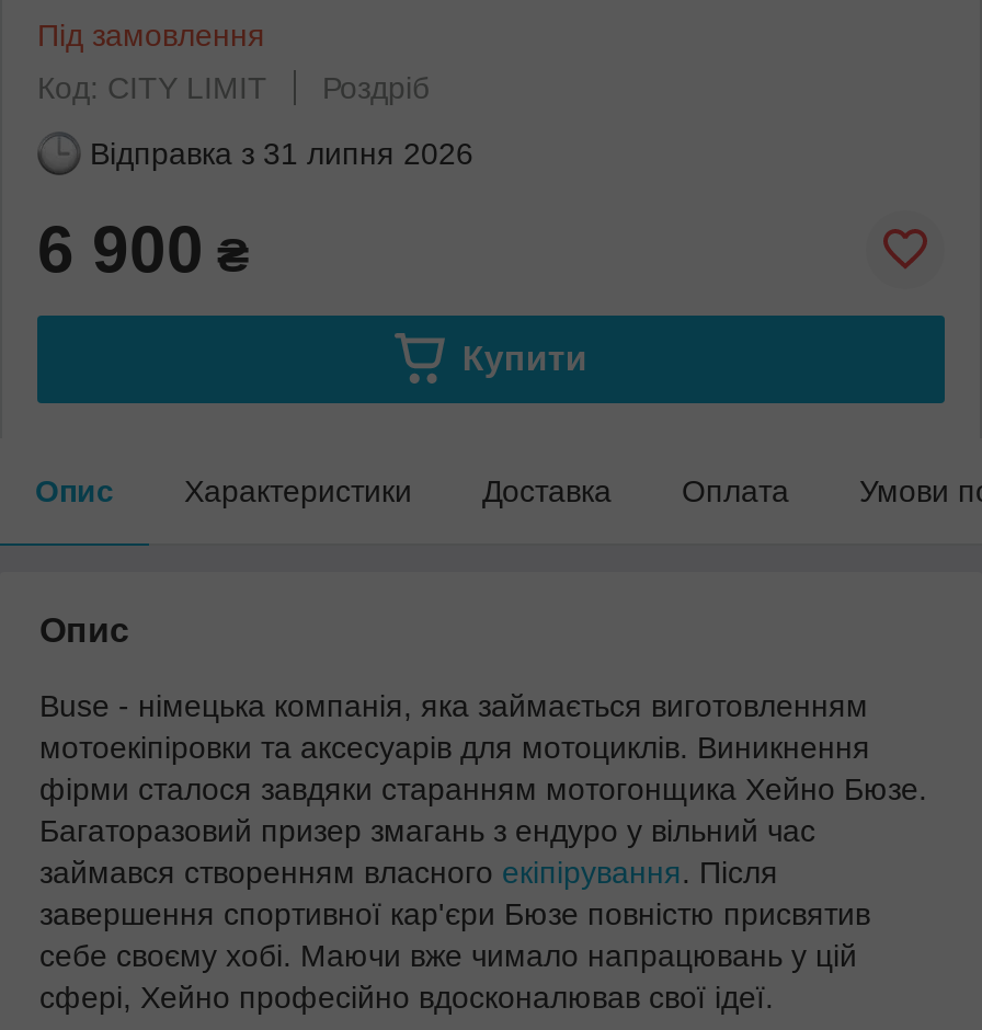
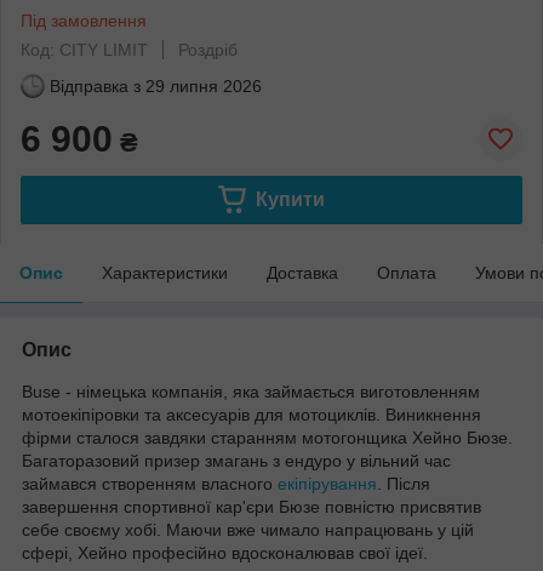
- Відправка з 31 липня 2026
+ Відправка з 29 липня 2026
